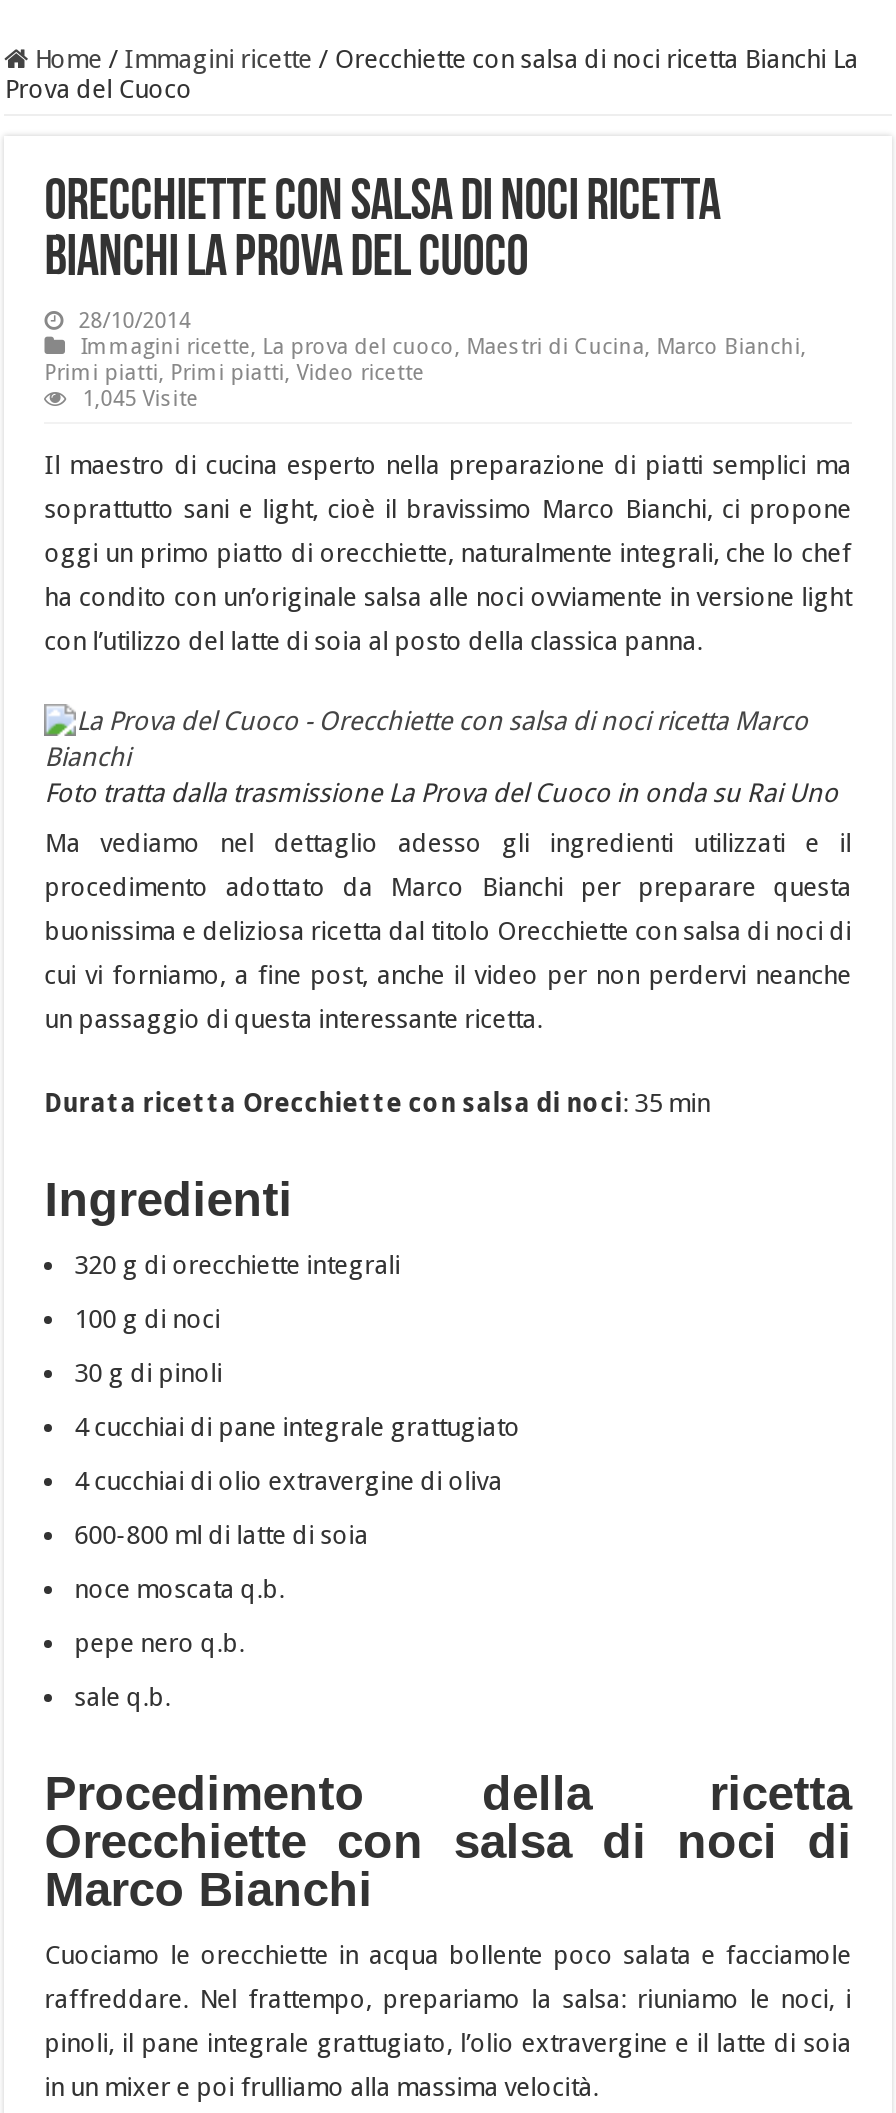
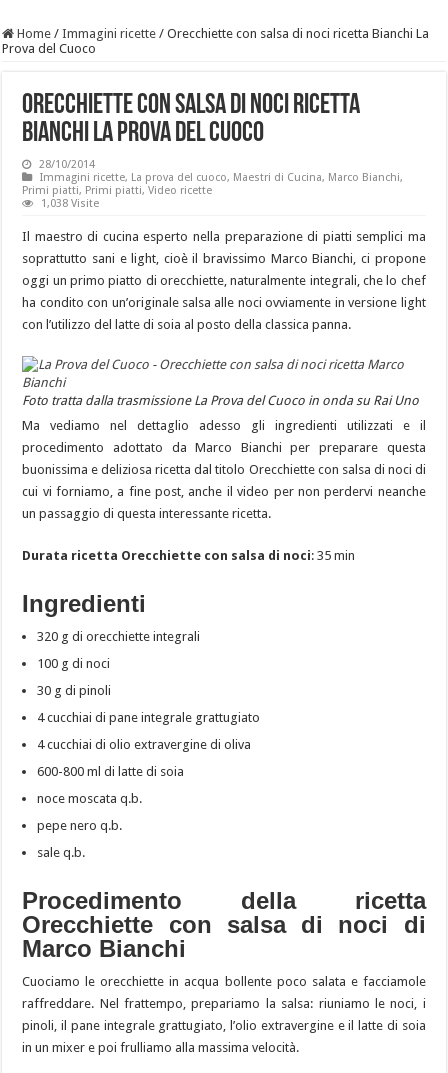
- 1,045 Visite
+ 1,038 Visite
